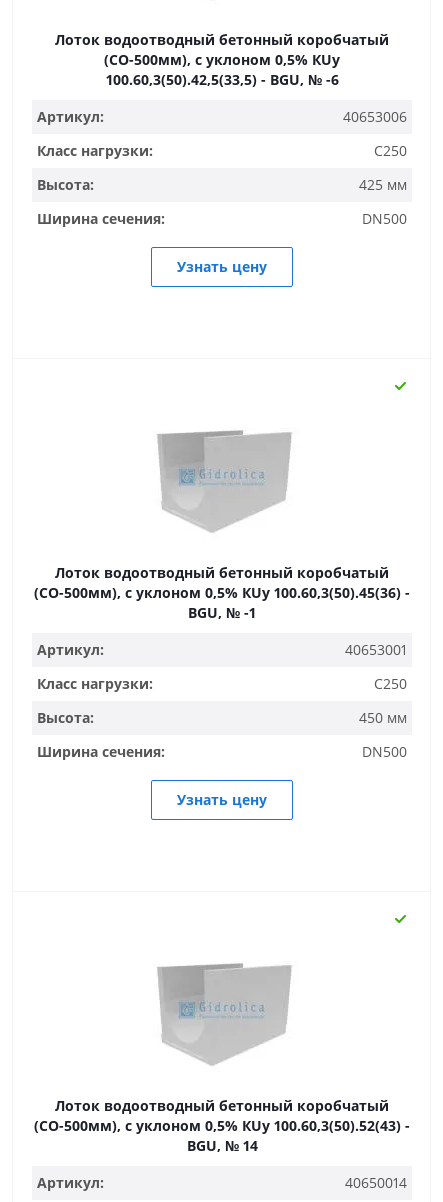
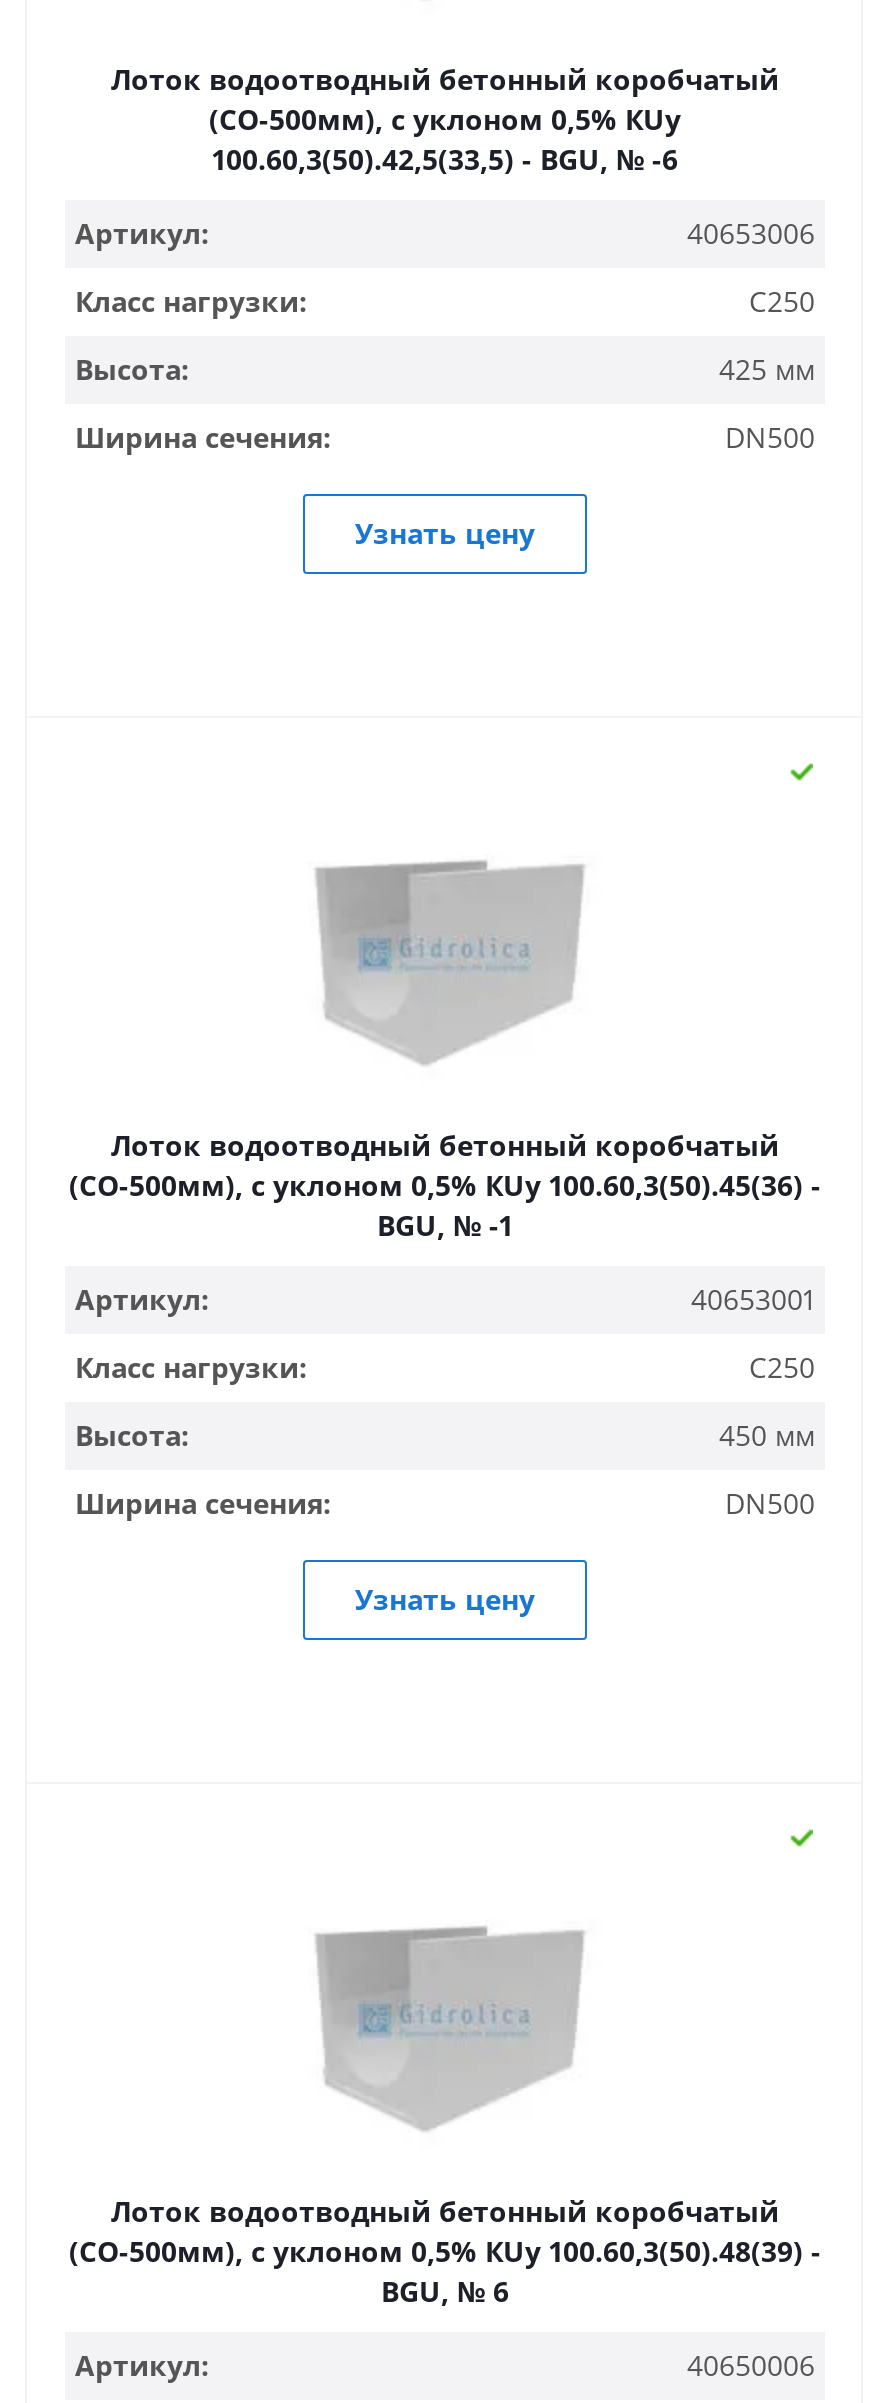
- (СО-500мм), с уклоном 0,5% КUу 100.60,3(50).52(43) -
+ (СО-500мм), с уклоном 0,5% КUу 100.60,3(50).48(39) -

- BGU, № 14
+ BGU, № 6

- 40650014
+ 40650006
